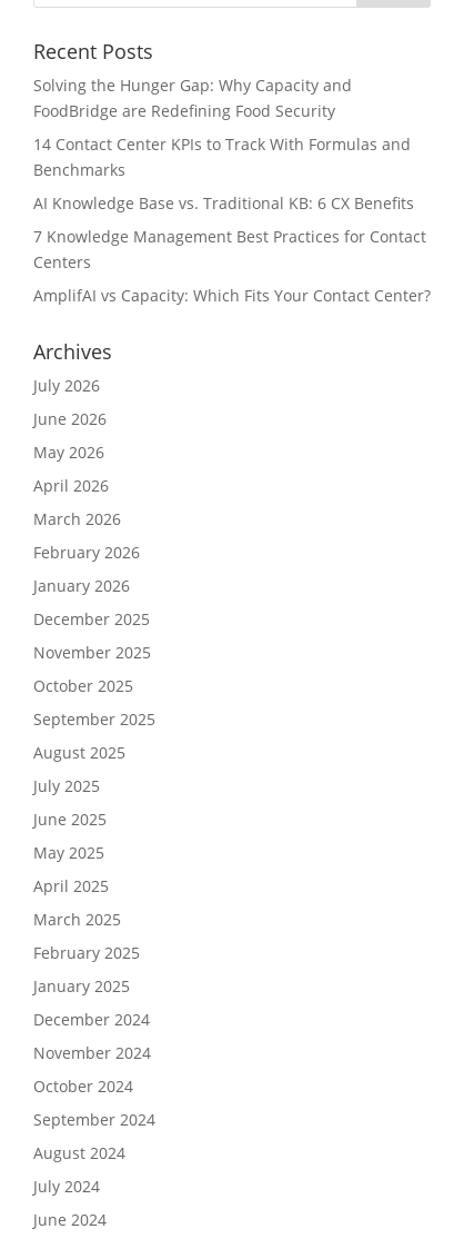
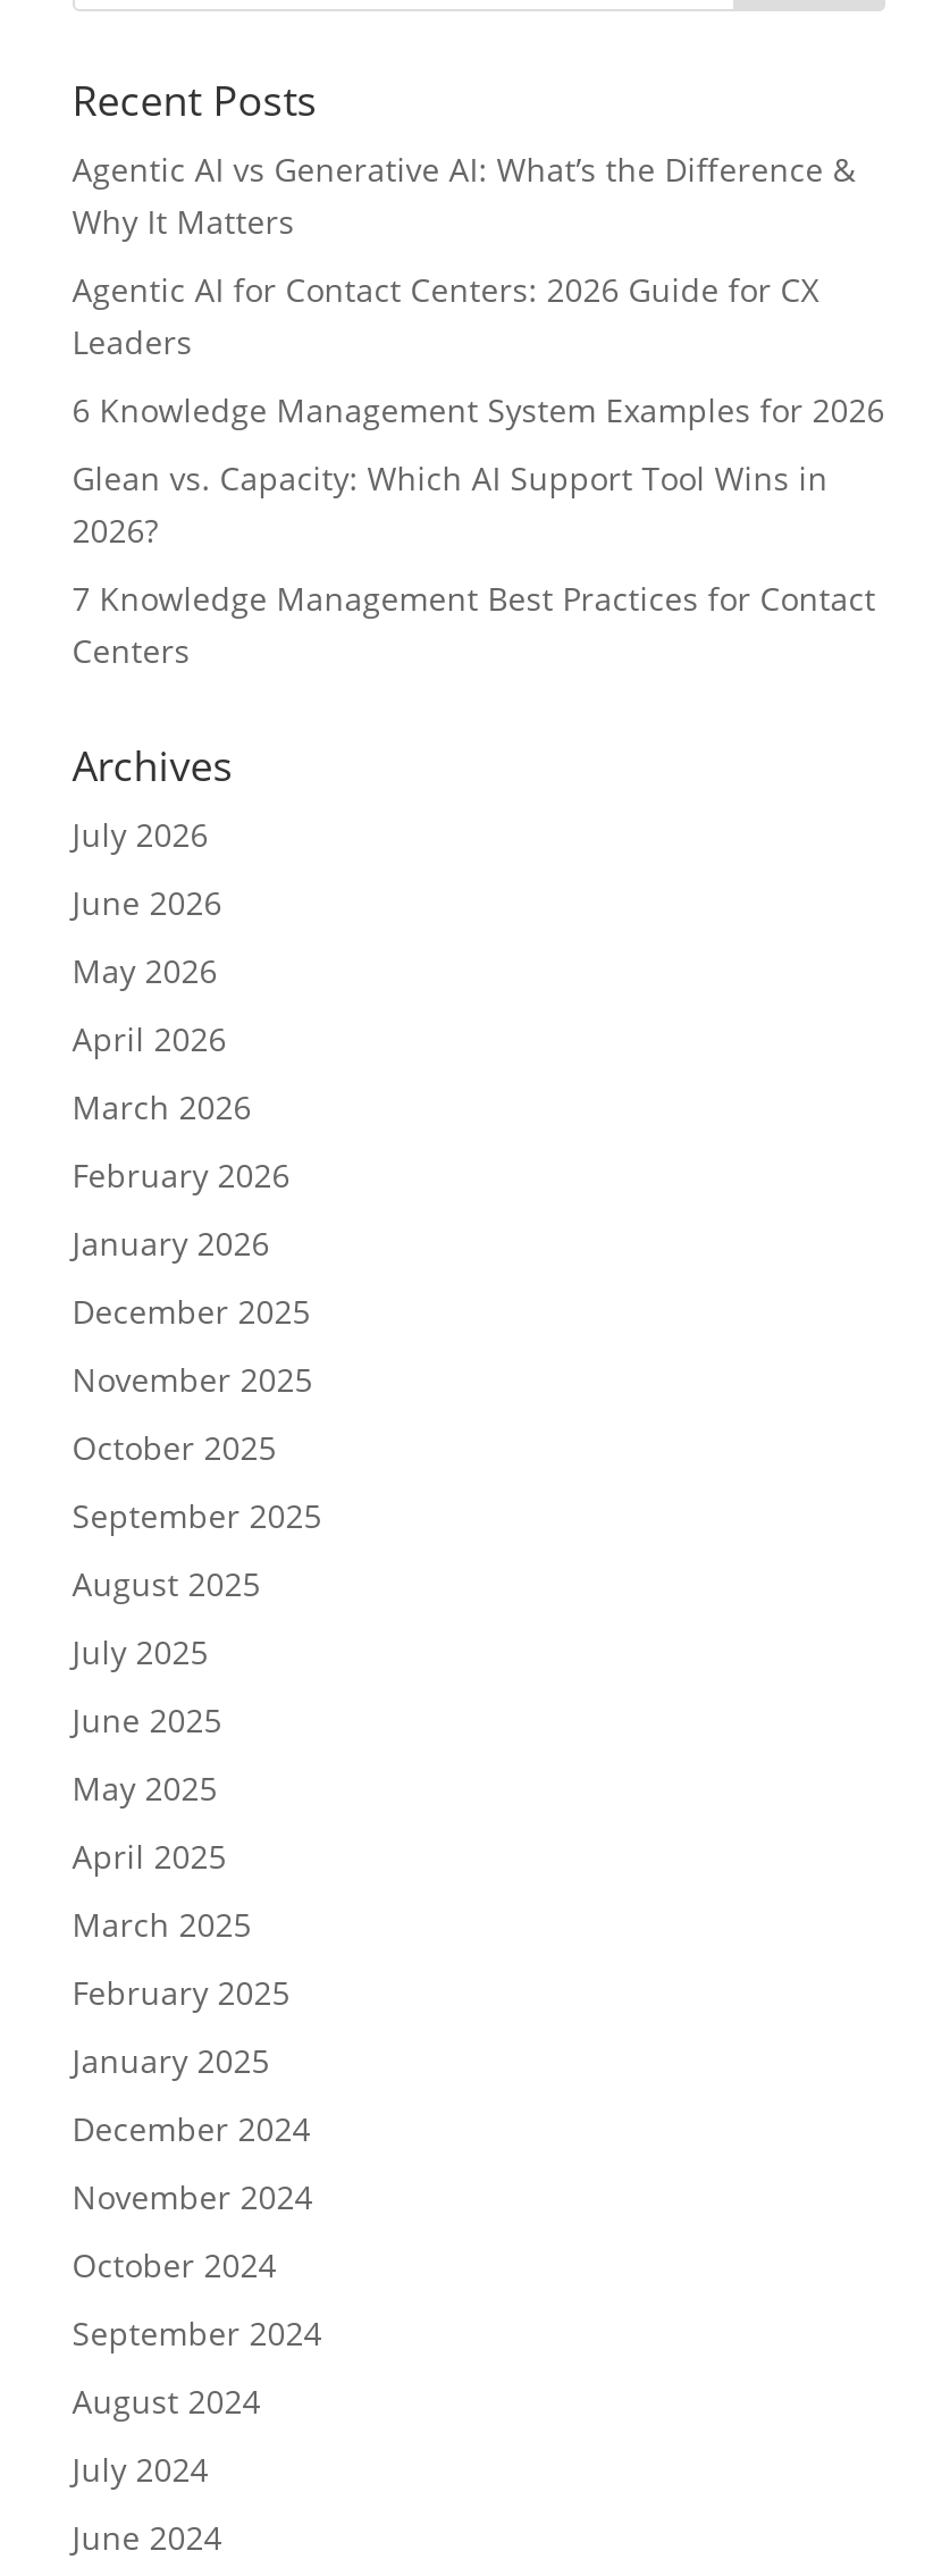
- Solving the Hunger Gap: Why Capacity and
- FoodBridge are Redefining Food Security
- 14 Contact Center KPIs to Track With Formulas and
- Benchmarks
- AI Knowledge Base vs. Traditional KB: 6 CX Benefits
+ Agentic AI vs Generative AI: What’s the Difference &
+ Why It Matters
+ Agentic AI for Contact Centers: 2026 Guide for CX
+ Leaders
+ 6 Knowledge Management System Examples for 2026
+ Glean vs. Capacity: Which AI Support Tool Wins in
+ 2026?

moved down: 7 Knowledge Management Best Practices for Contact | Centers

- AmplifAI vs Capacity: Which Fits Your Contact Center?
